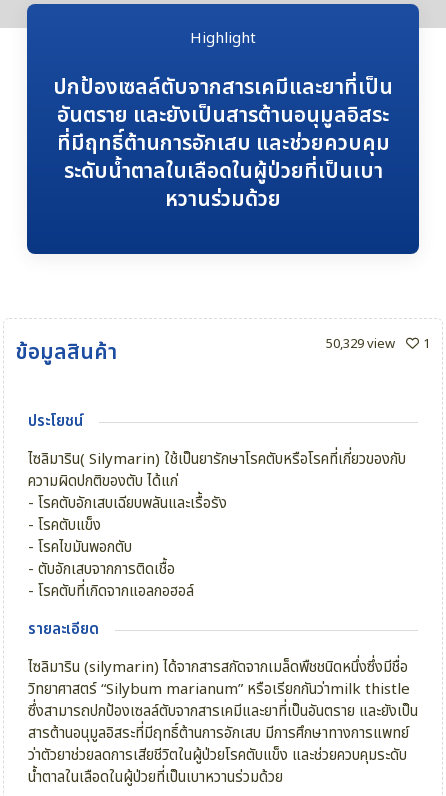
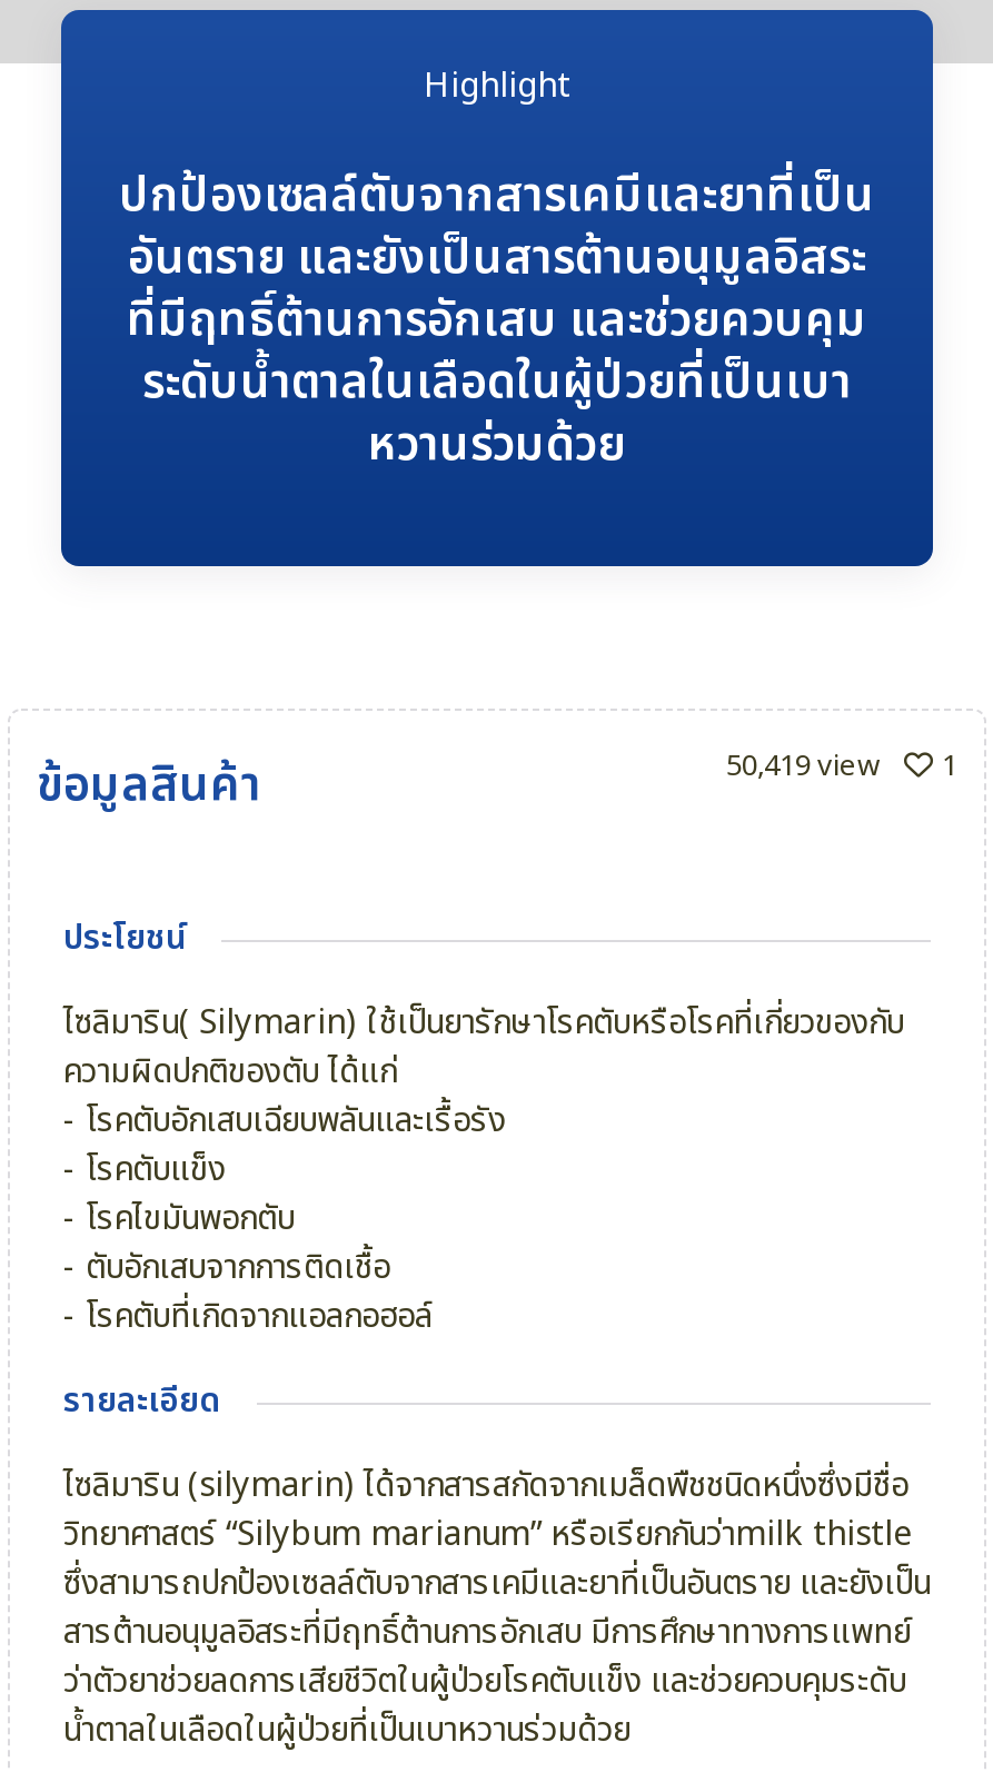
- 50,329 view 1
+ 50,419 view 1
